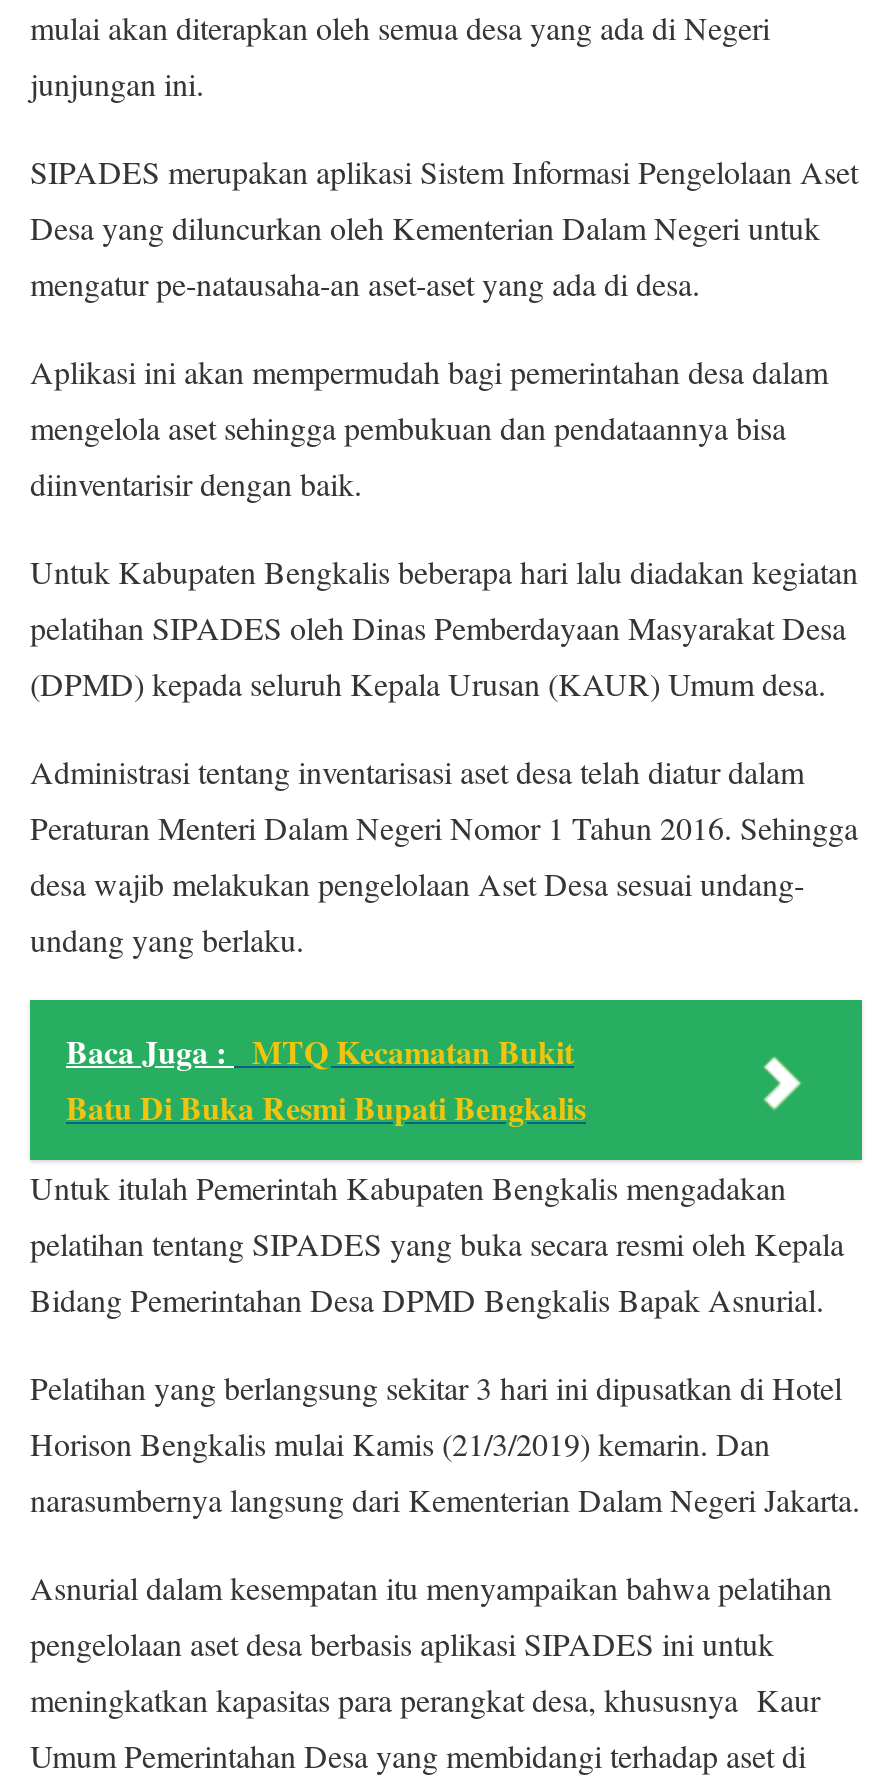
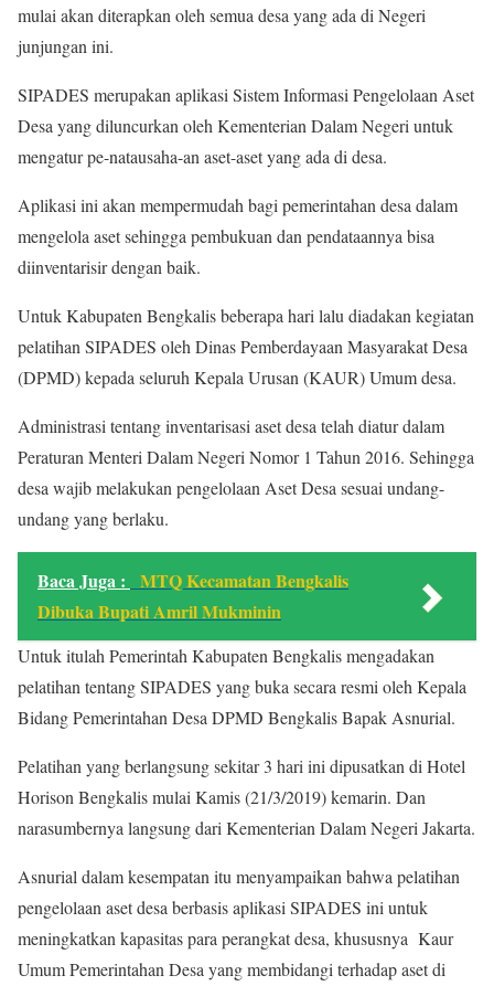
- Baca Juga : MTQ Kecamatan Bukit
- Batu Di Buka Resmi Bupati Bengkalis
+ Baca Juga : MTQ Kecamatan Bengkalis
+ Dibuka Bupati Amril Mukminin
